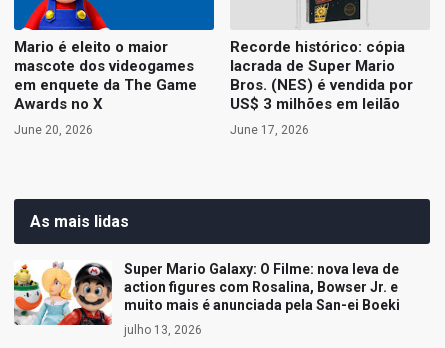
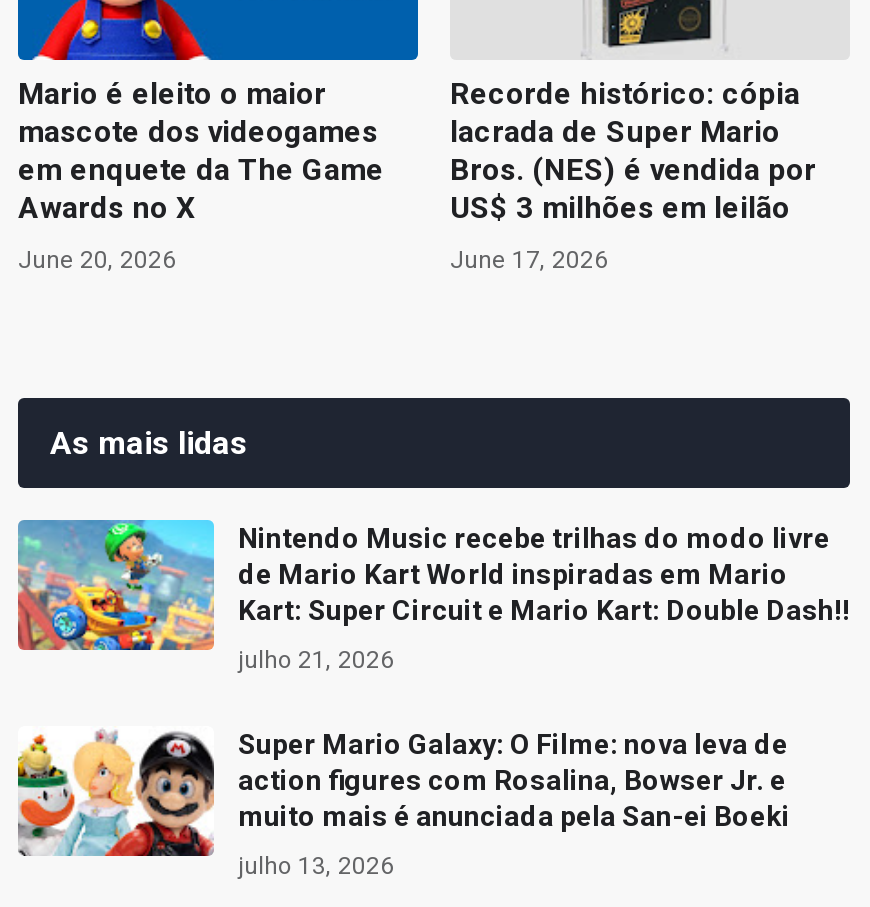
+ [image]
+ Nintendo Music recebe trilhas do modo livre
+ de Mario Kart World inspiradas em Mario
+ Kart: Super Circuit e Mario Kart: Double Dash!!
+ julho 21, 2026
